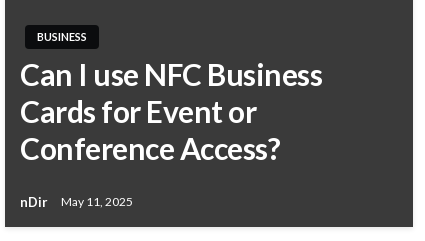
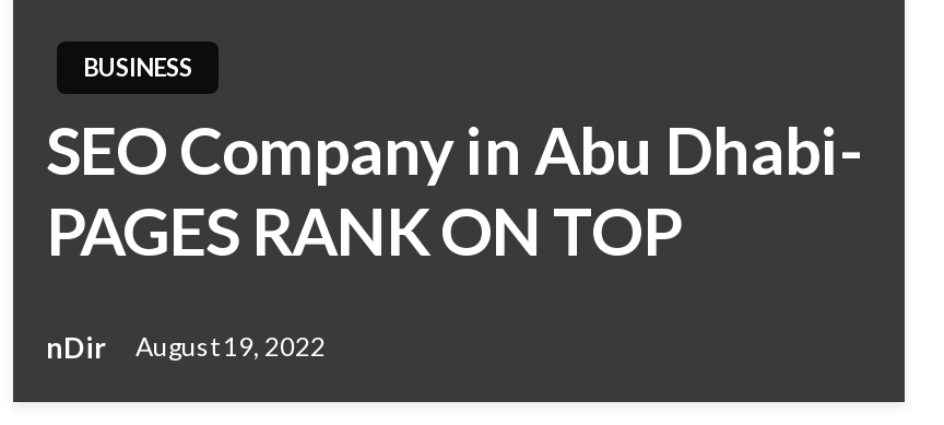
- Can I use NFC Business
- Cards for Event or
- Conference Access?
+ SEO Company in Abu Dhabi-
+ PAGES RANK ON TOP

- nDir May 11, 2025
+ nDir August 19, 2022
